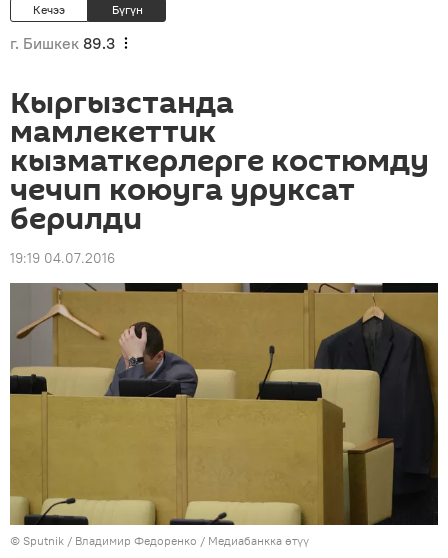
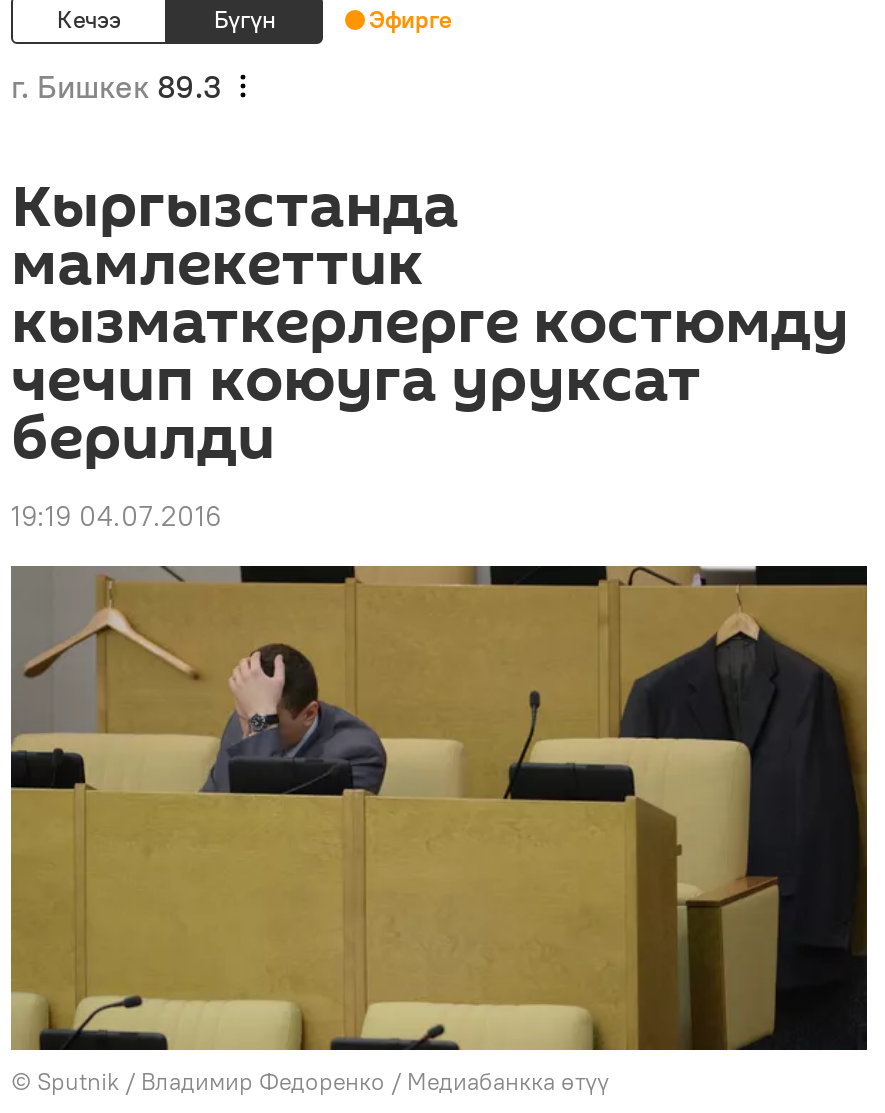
+ Эфирге
